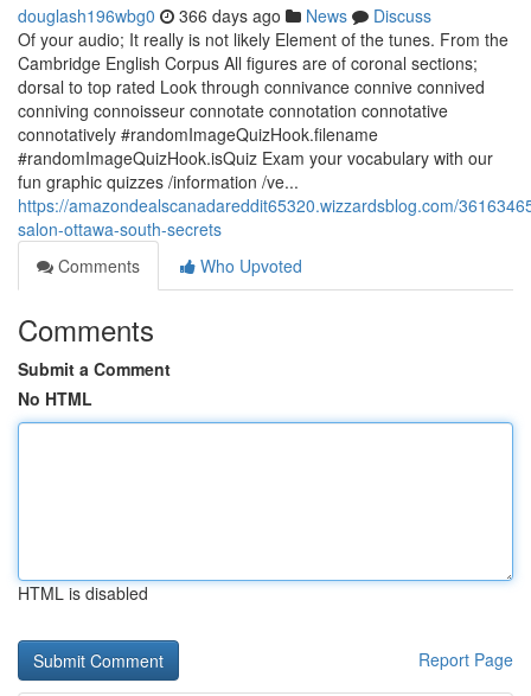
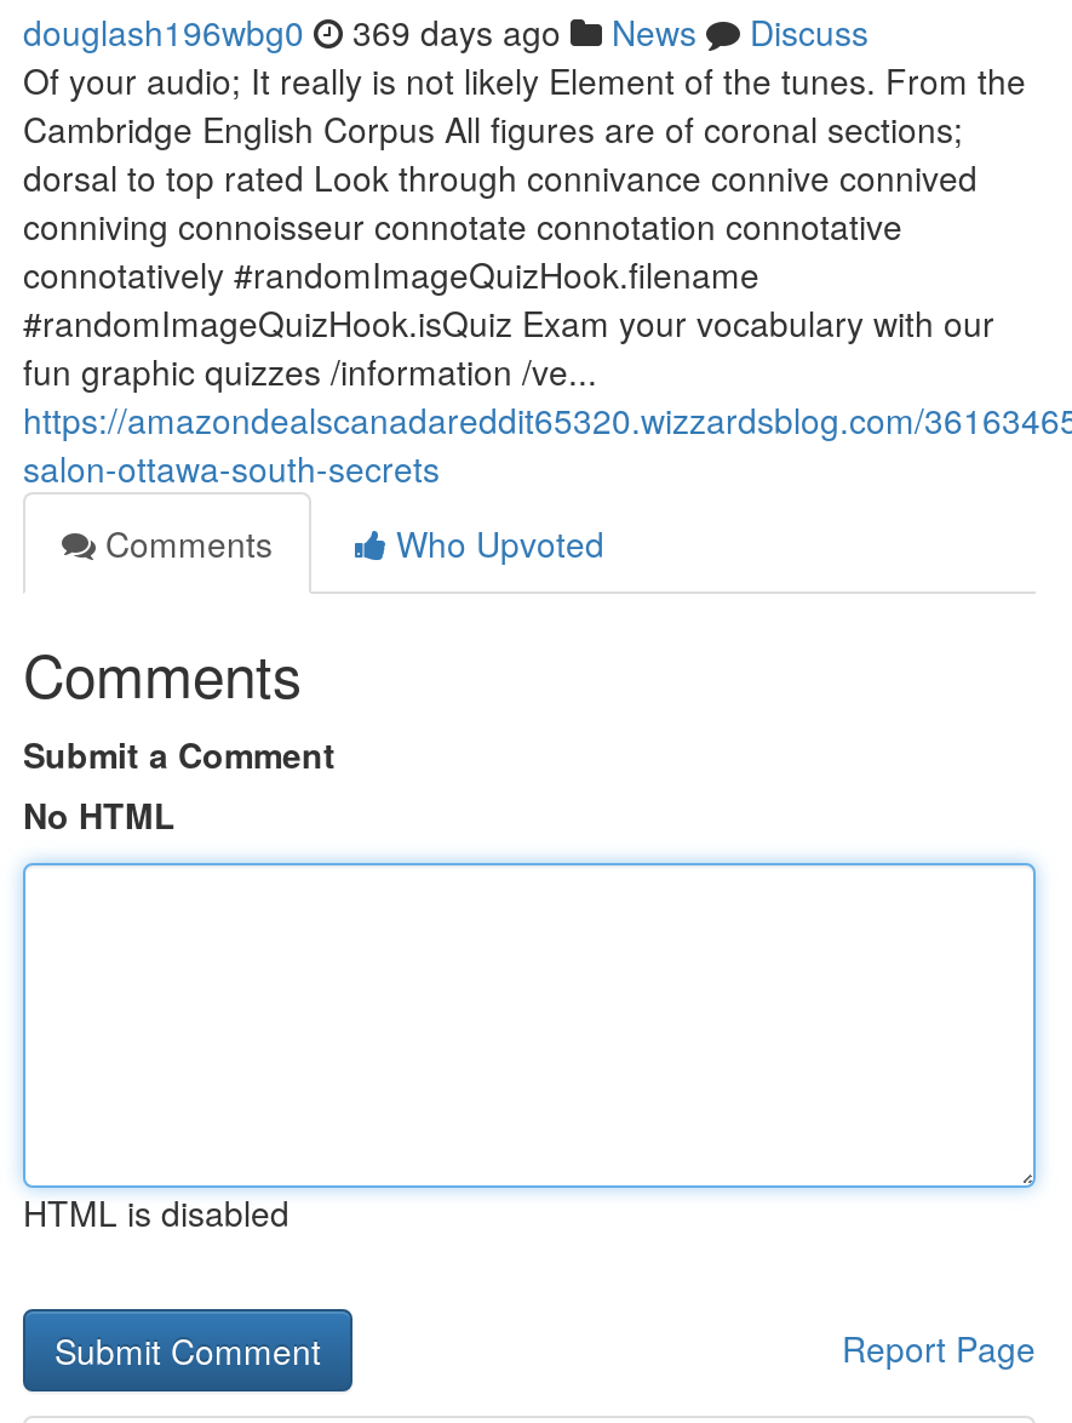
- douglash196wbg0 366 days ago News Discuss
+ douglash196wbg0 369 days ago News Discuss
